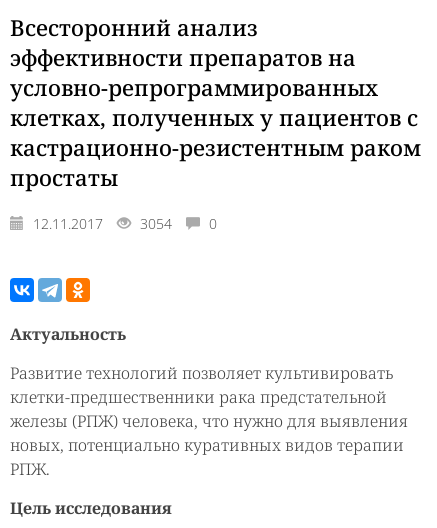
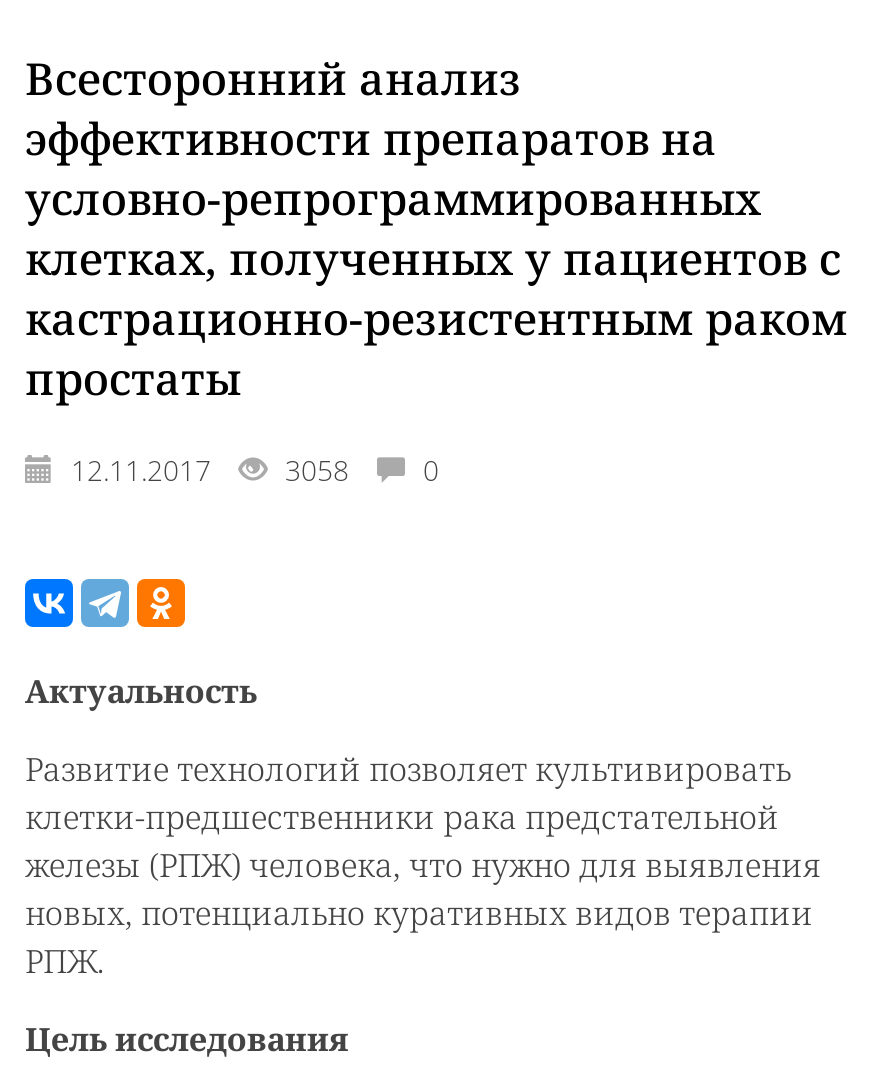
- 12.11.2017 3054 0
+ 12.11.2017 3058 0
